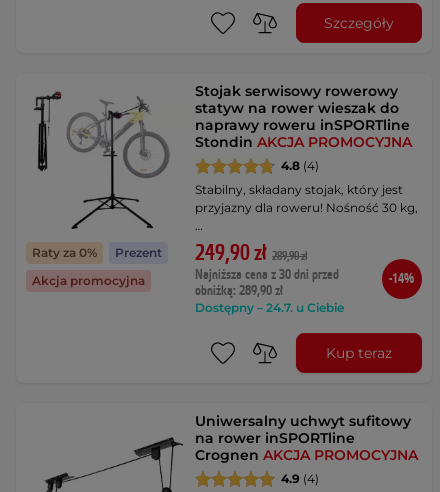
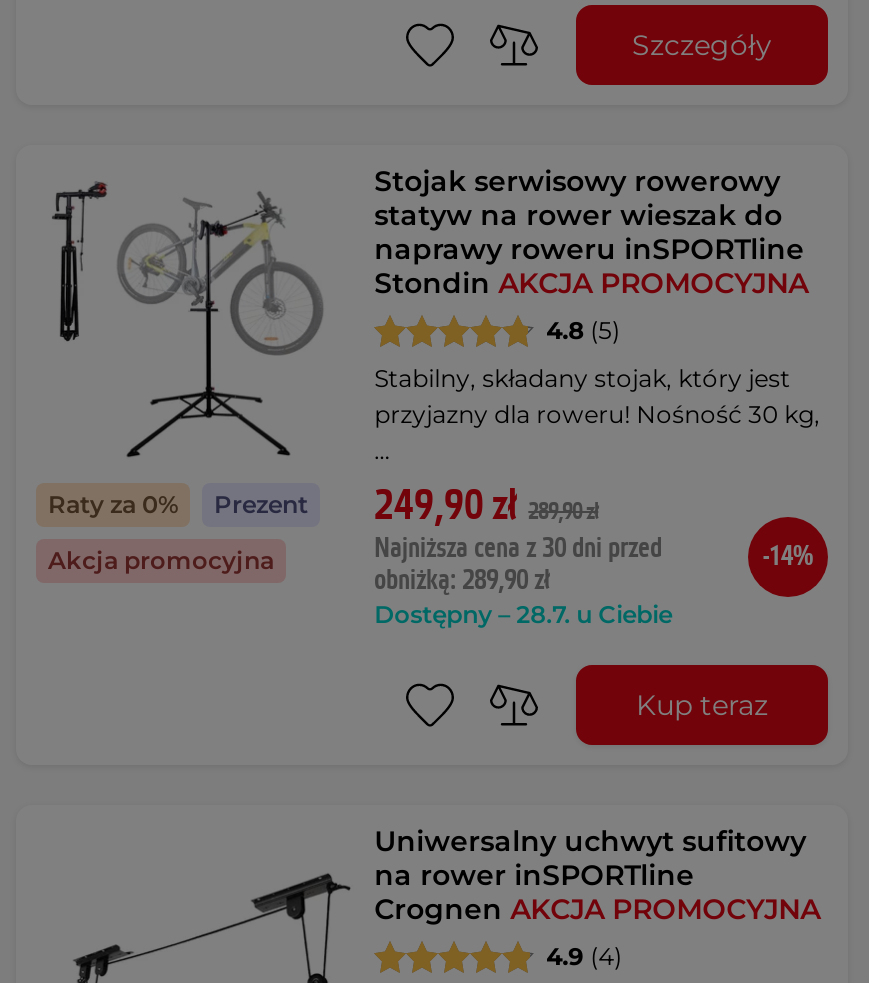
- 4.8 (4)
+ 4.8 (5)

- Dostępny – 24.7. u Ciebie
+ Dostępny – 28.7. u Ciebie
